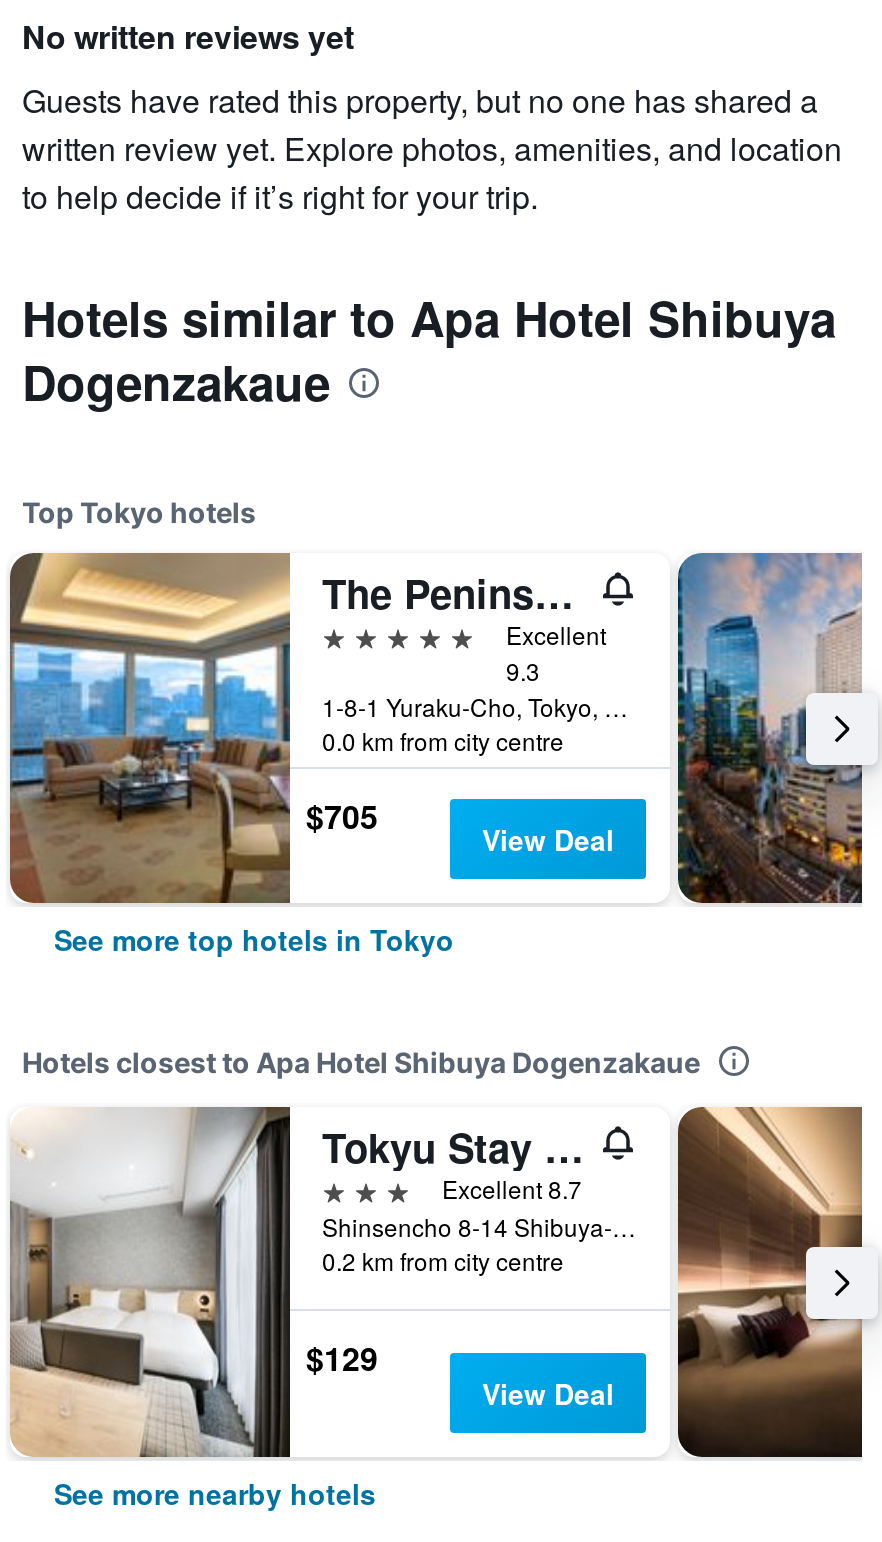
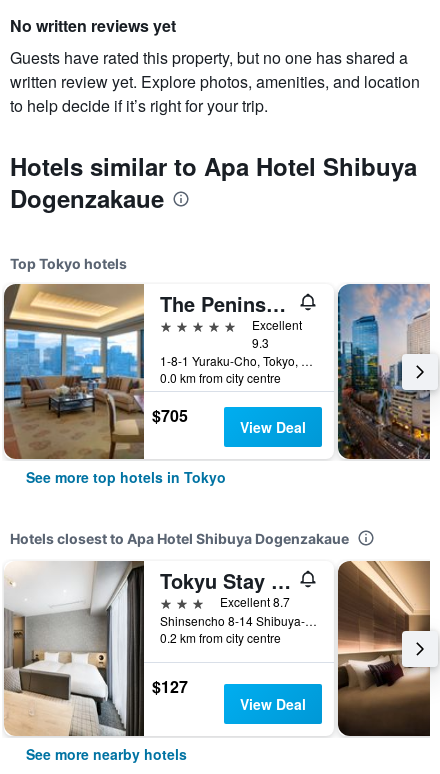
- $129
+ $127
